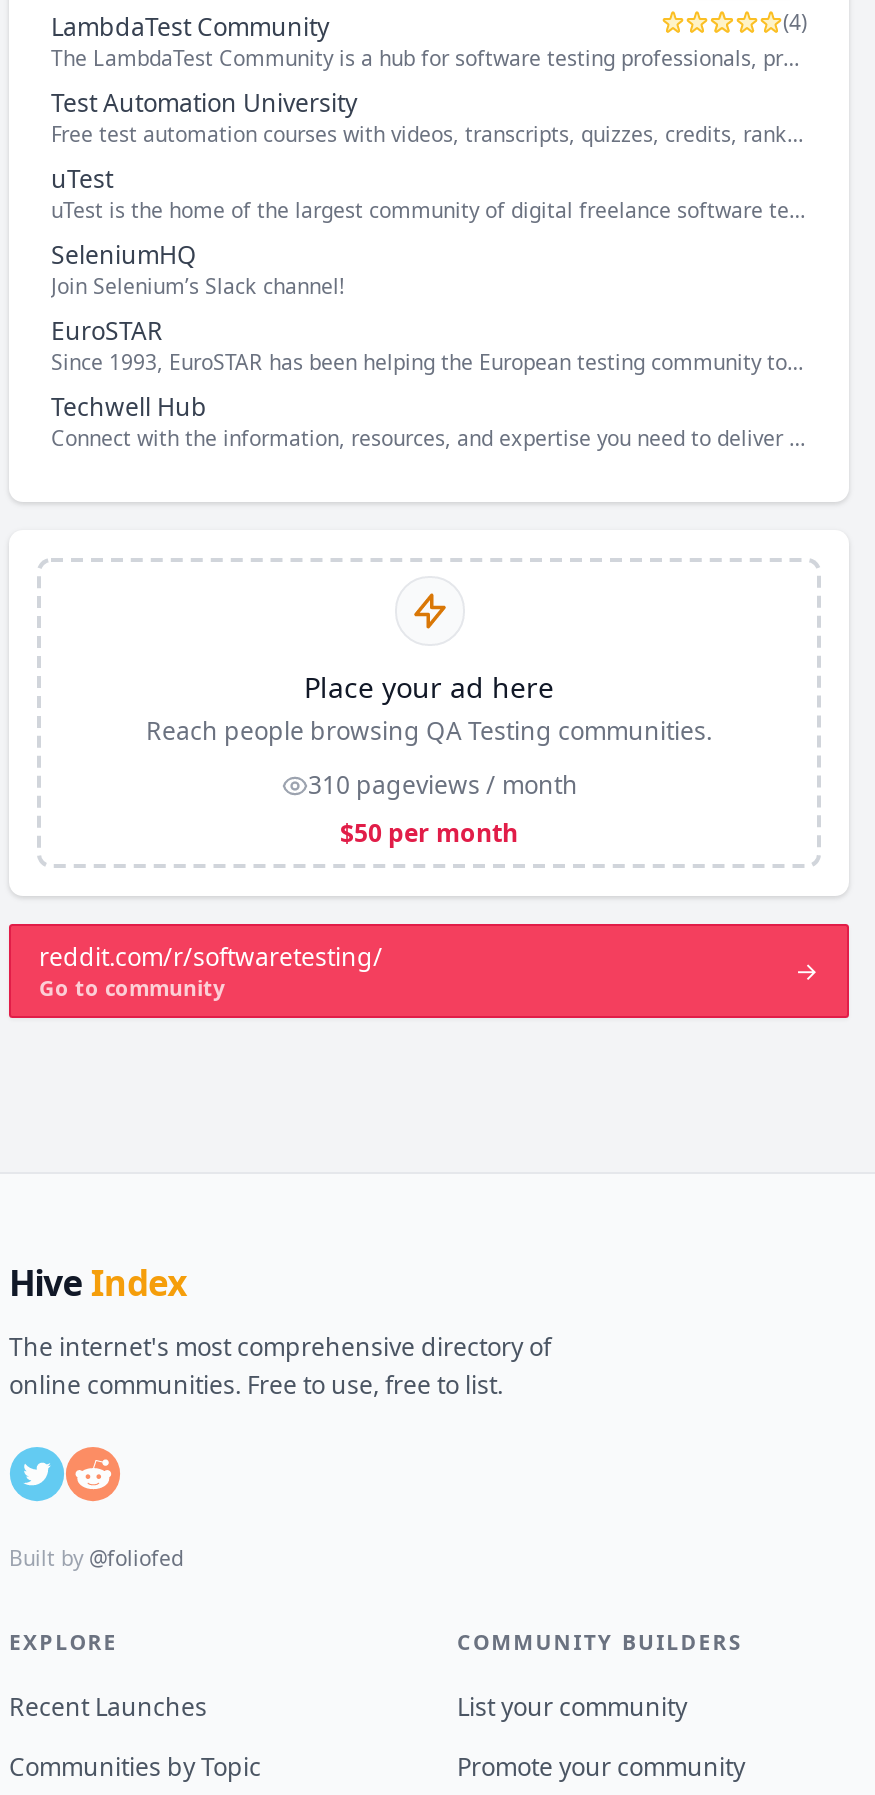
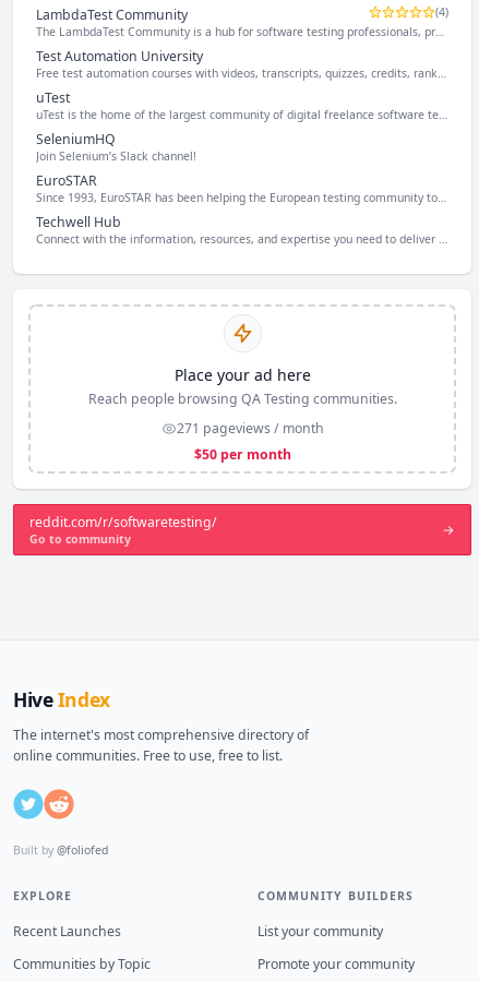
- 310 pageviews / month
+ 271 pageviews / month
